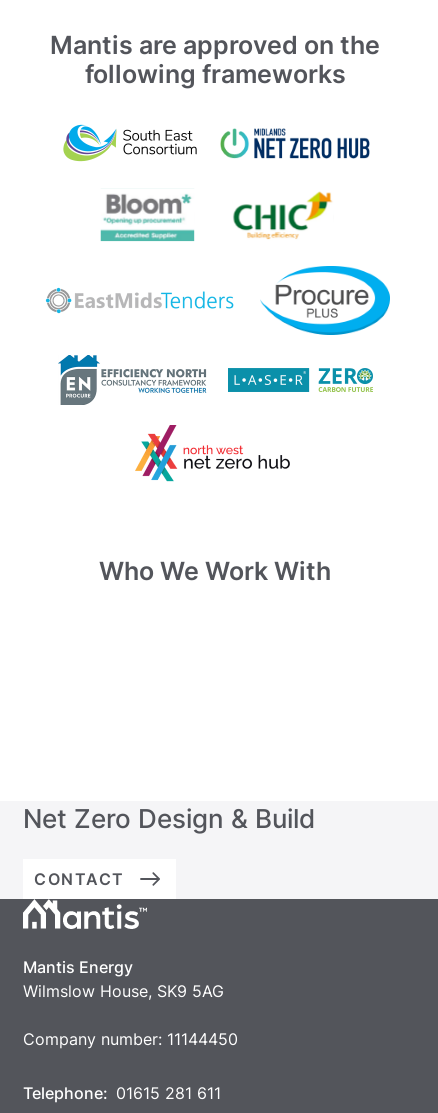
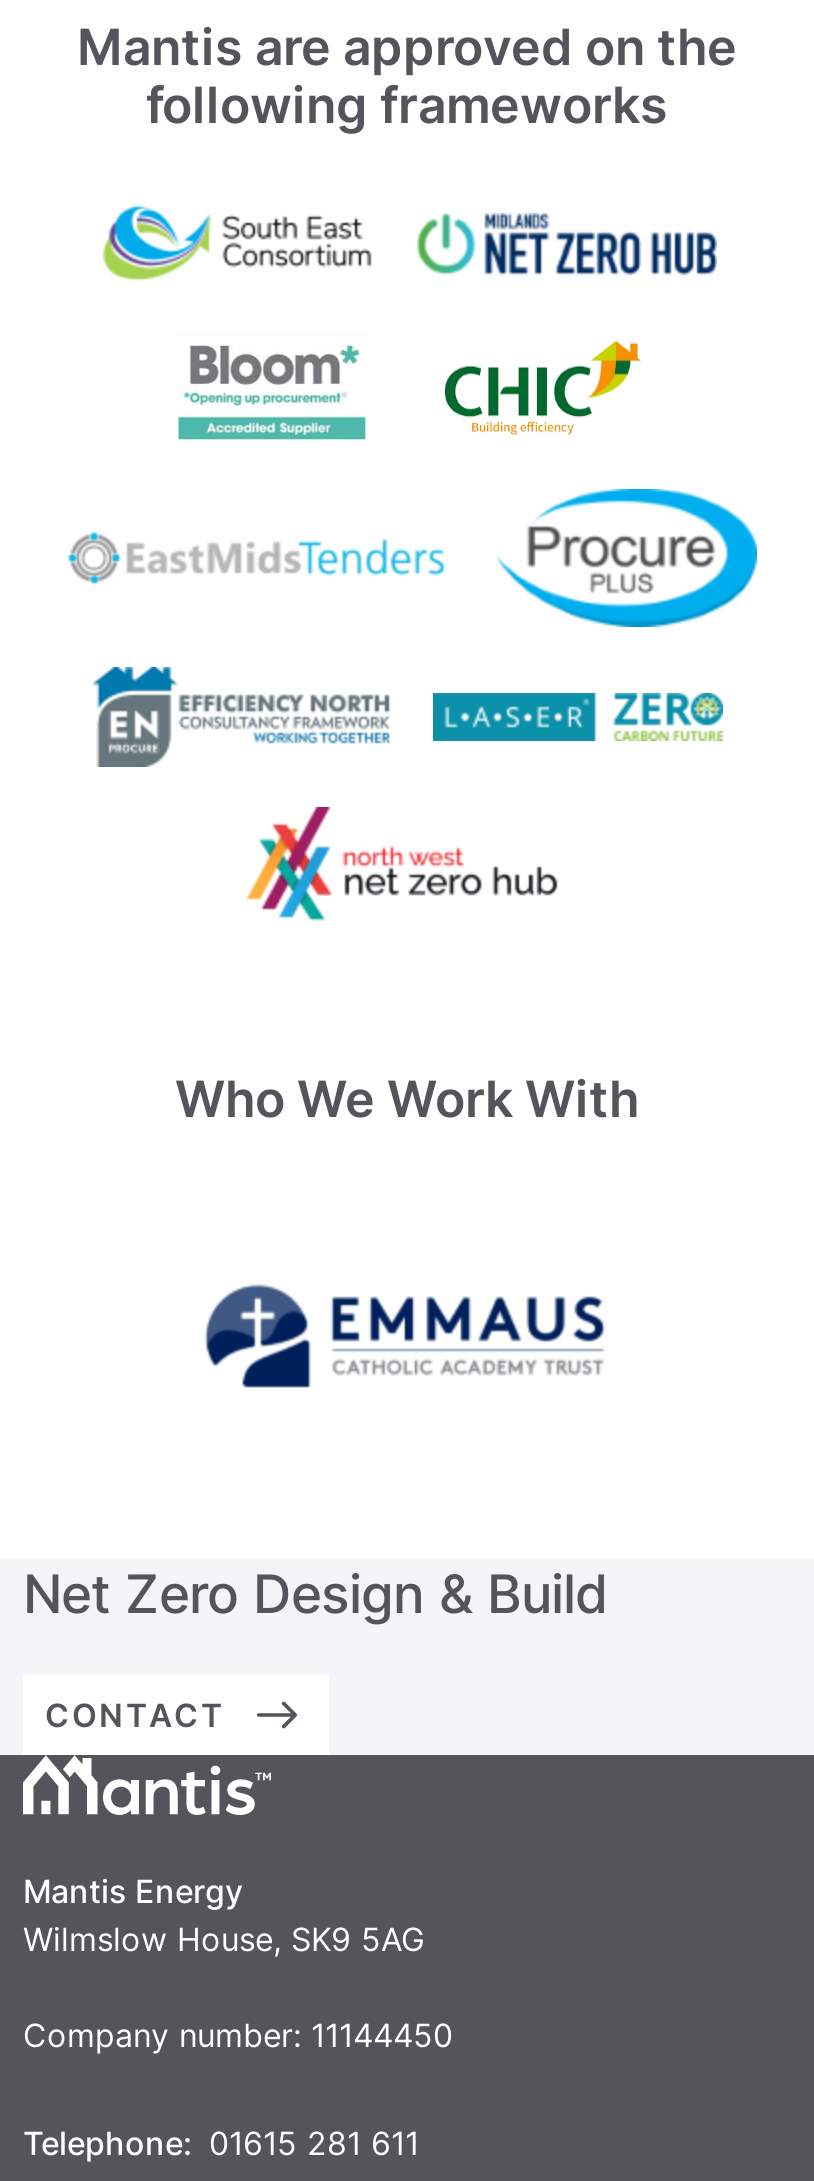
+ [image]

+ [image]
